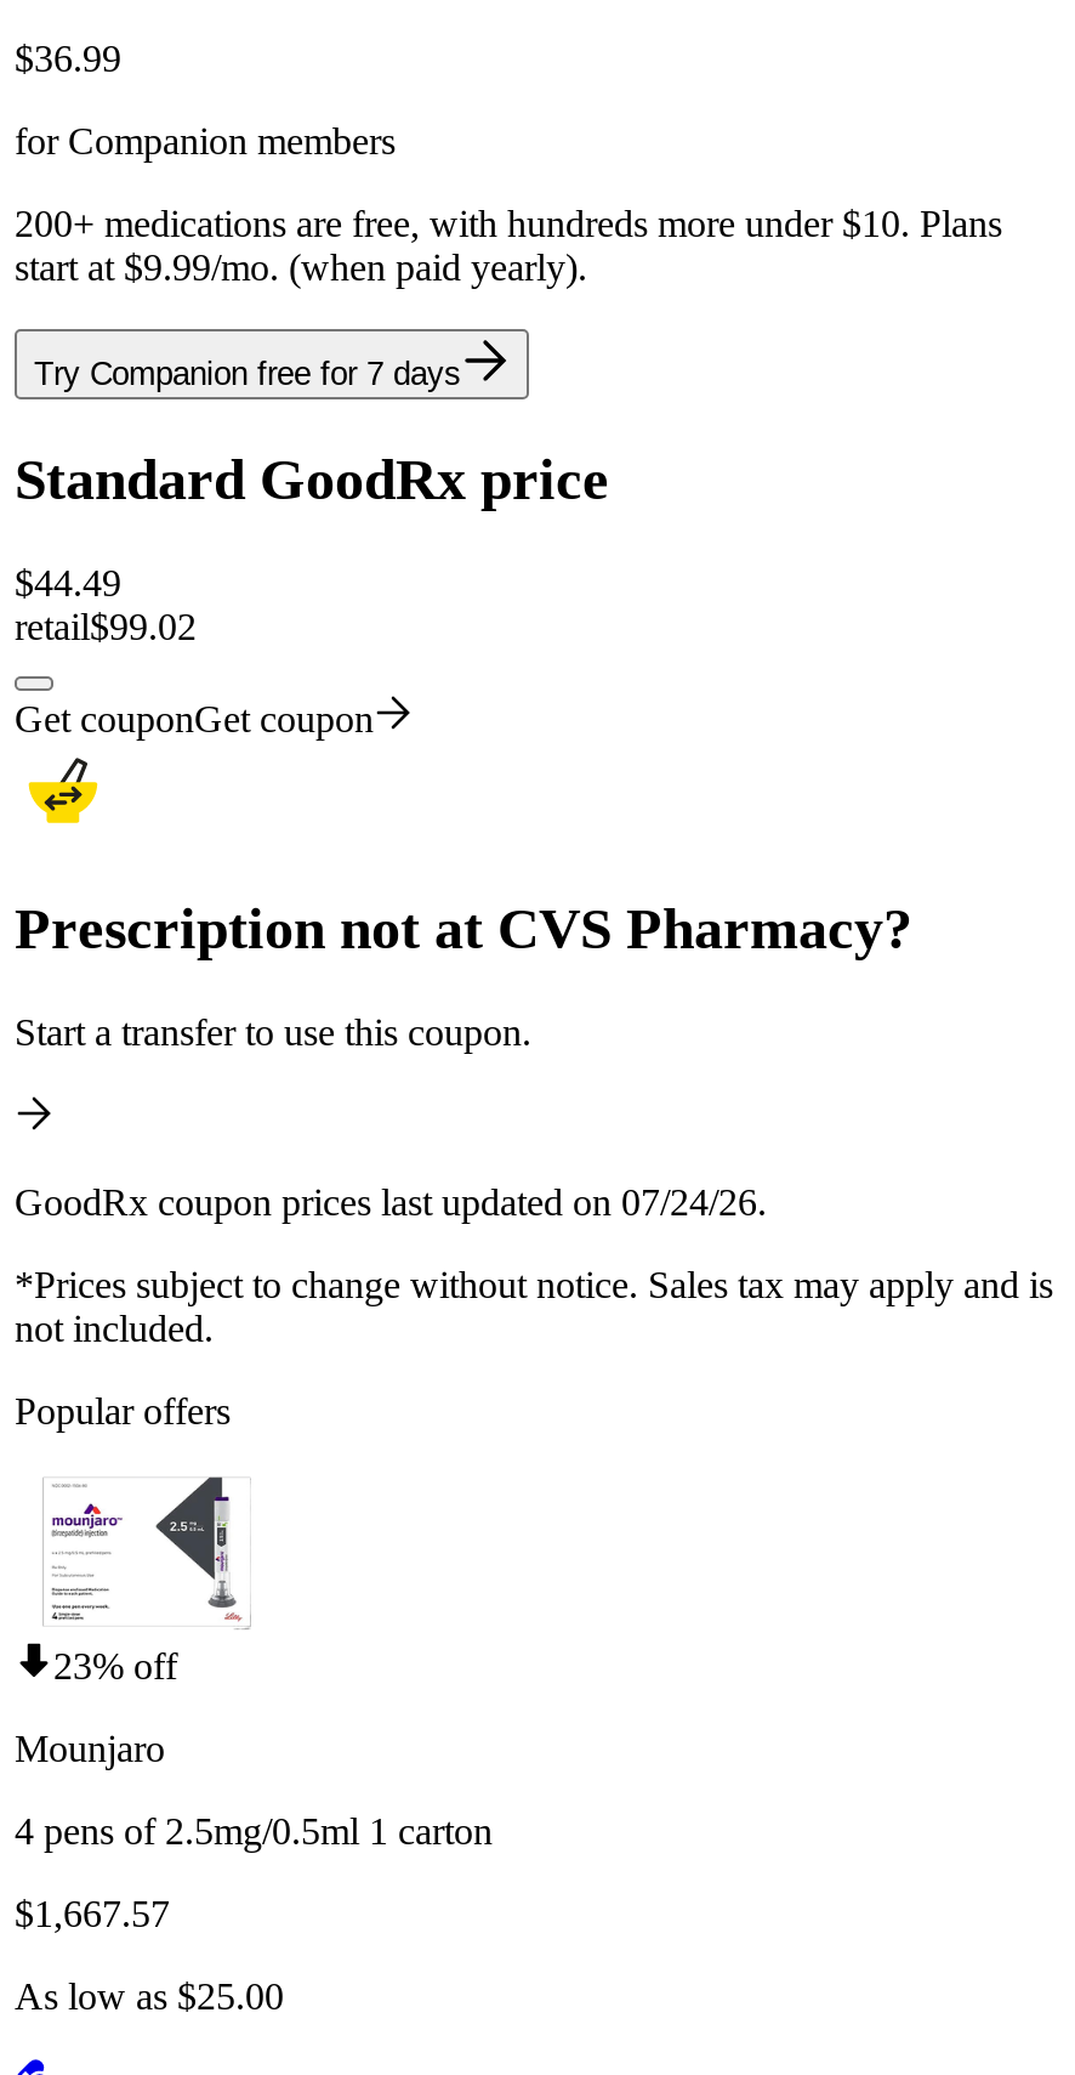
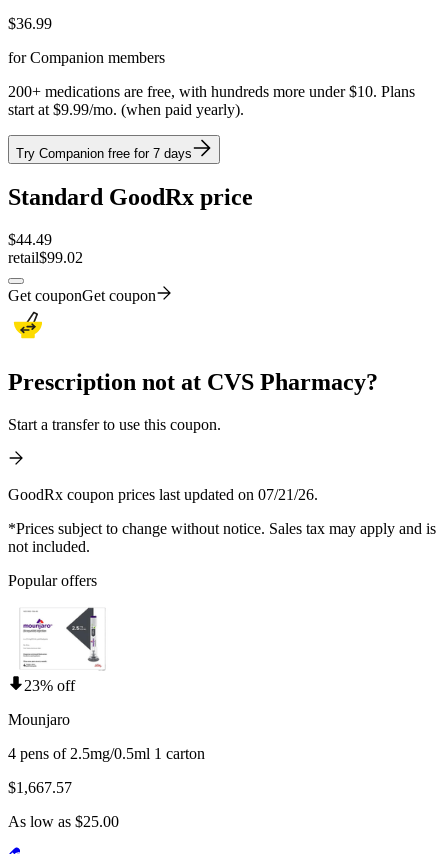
- GoodRx coupon prices last updated on 07/24/26.
+ GoodRx coupon prices last updated on 07/21/26.
